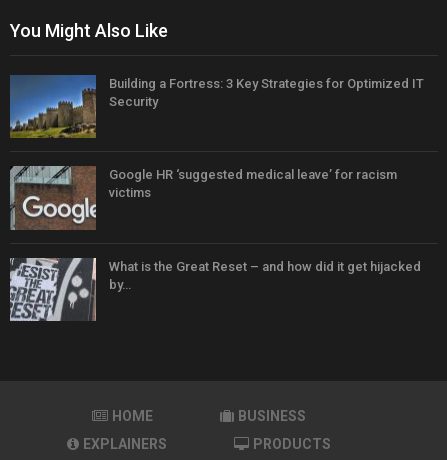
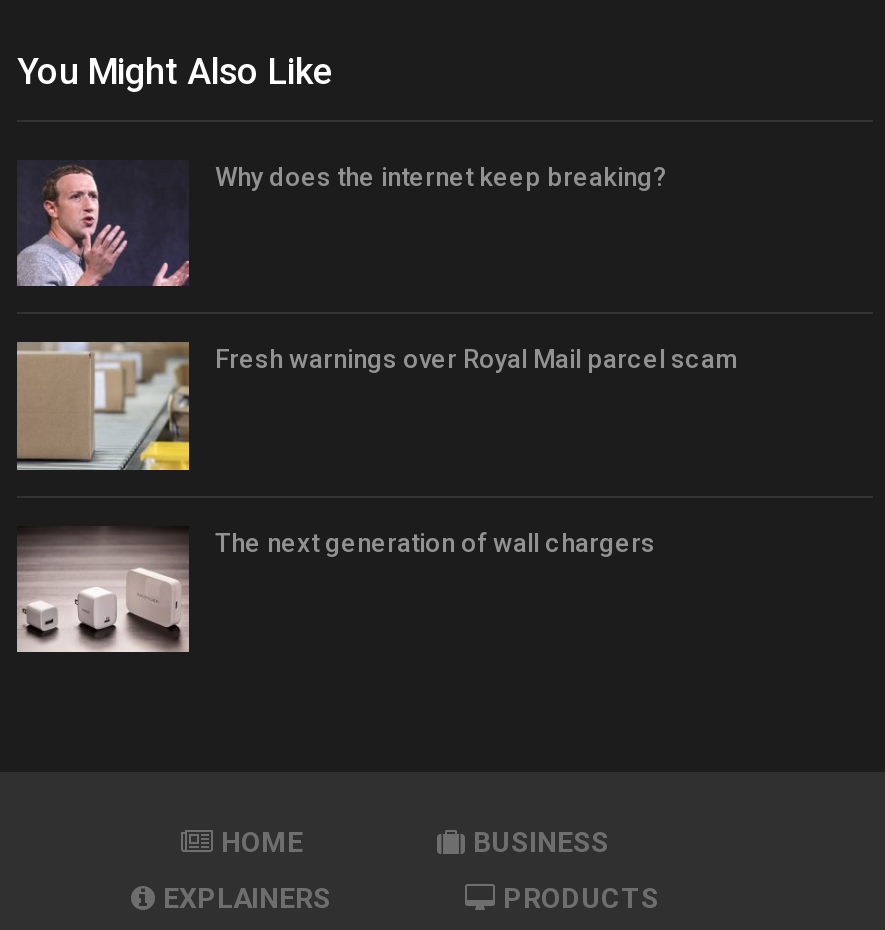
- [image]
- Building a Fortress: 3 Key Strategies for Optimized IT
- Security
+ [image]
+ Why does the internet keep breaking?

- [image]
- Google HR ‘suggested medical leave’ for racism
- victims
+ [image]
+ Fresh warnings over Royal Mail parcel scam

- [image]
- What is the Great Reset – and how did it get hijacked
- by…
+ [image]
+ The next generation of wall chargers
